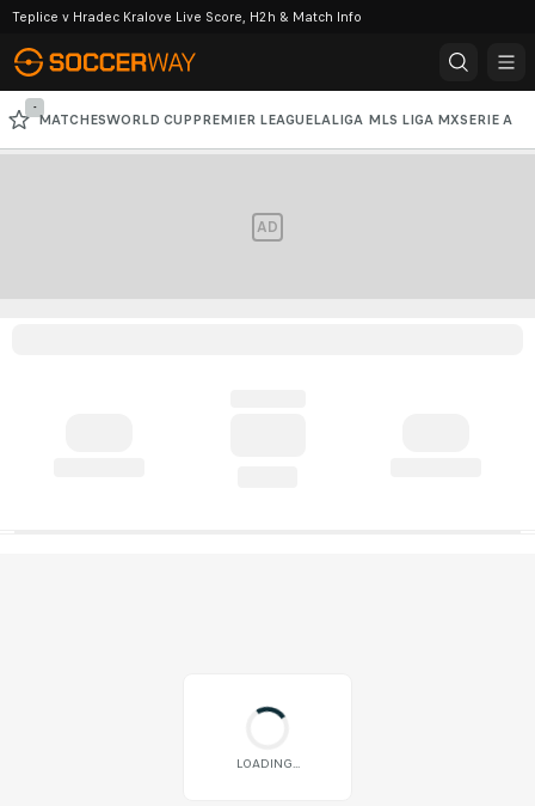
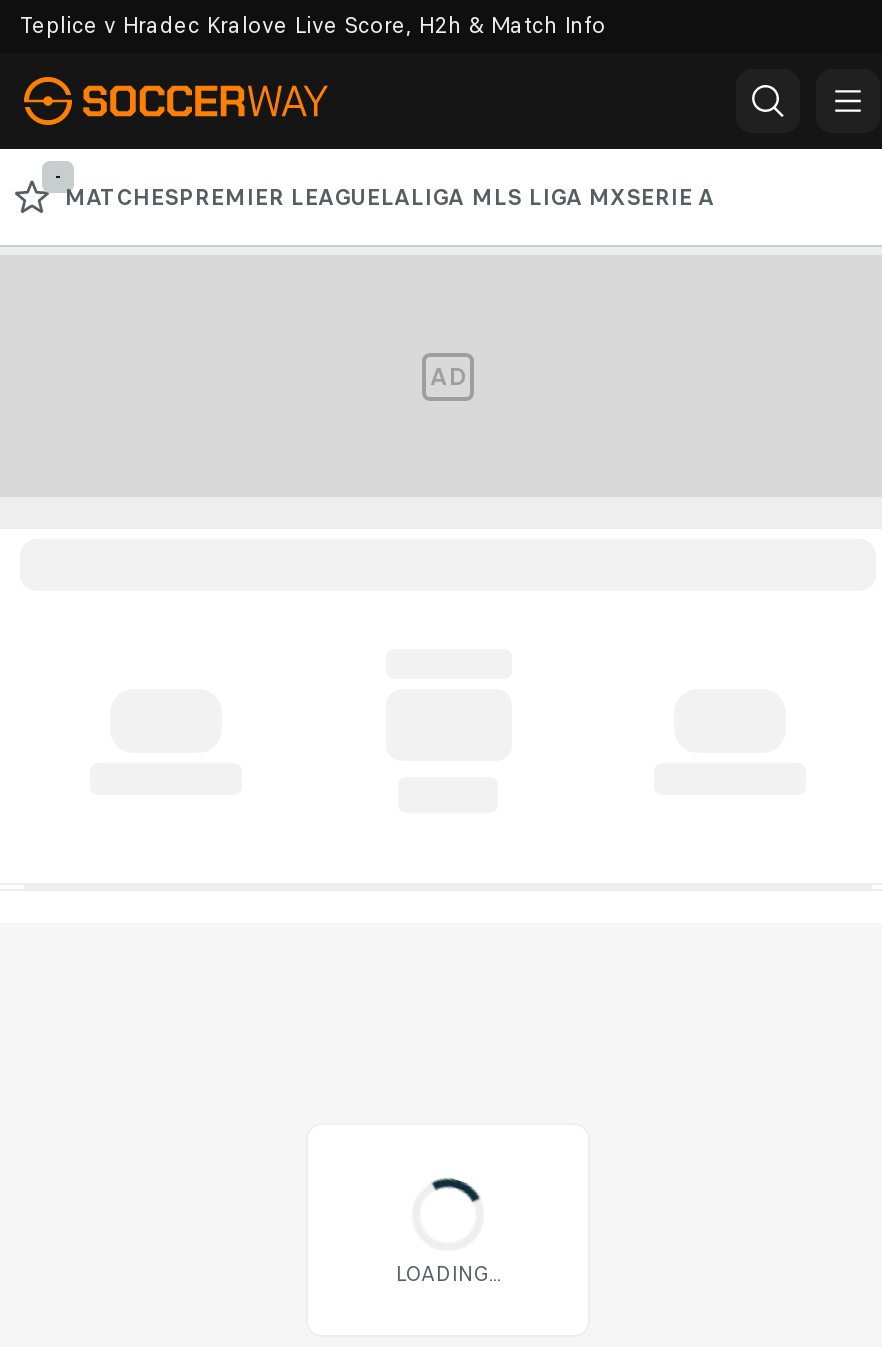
- MATCHESWORLD CUP PREMIER LEAGUELALIGA MLS LIGA MXSERIE A
+ MATCHESPREMIER LEAGUELALIGA MLS LIGA MXSERIE A
